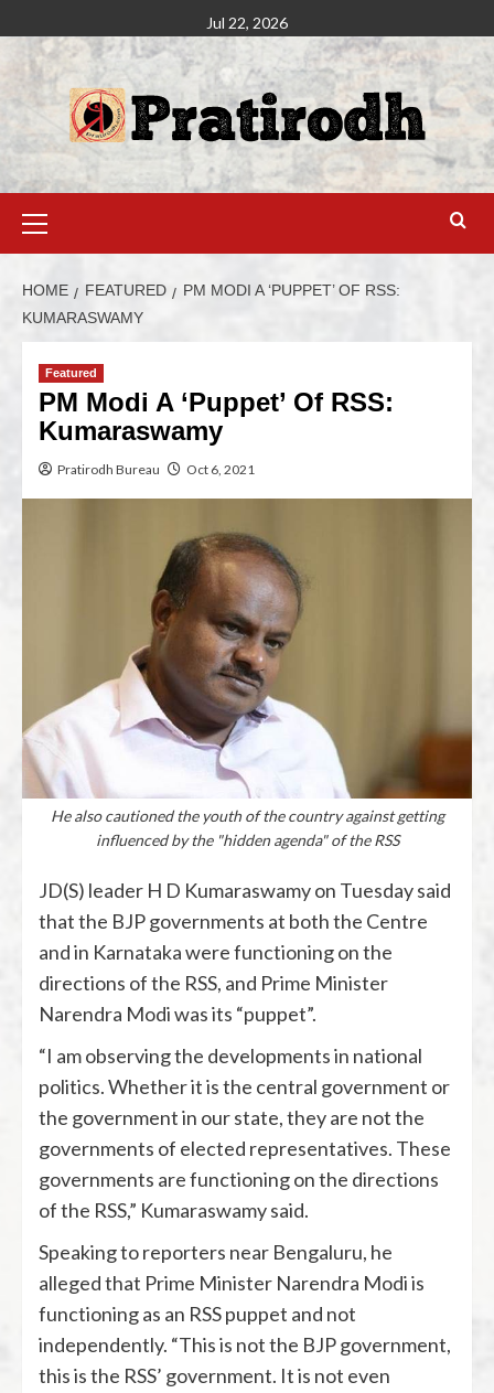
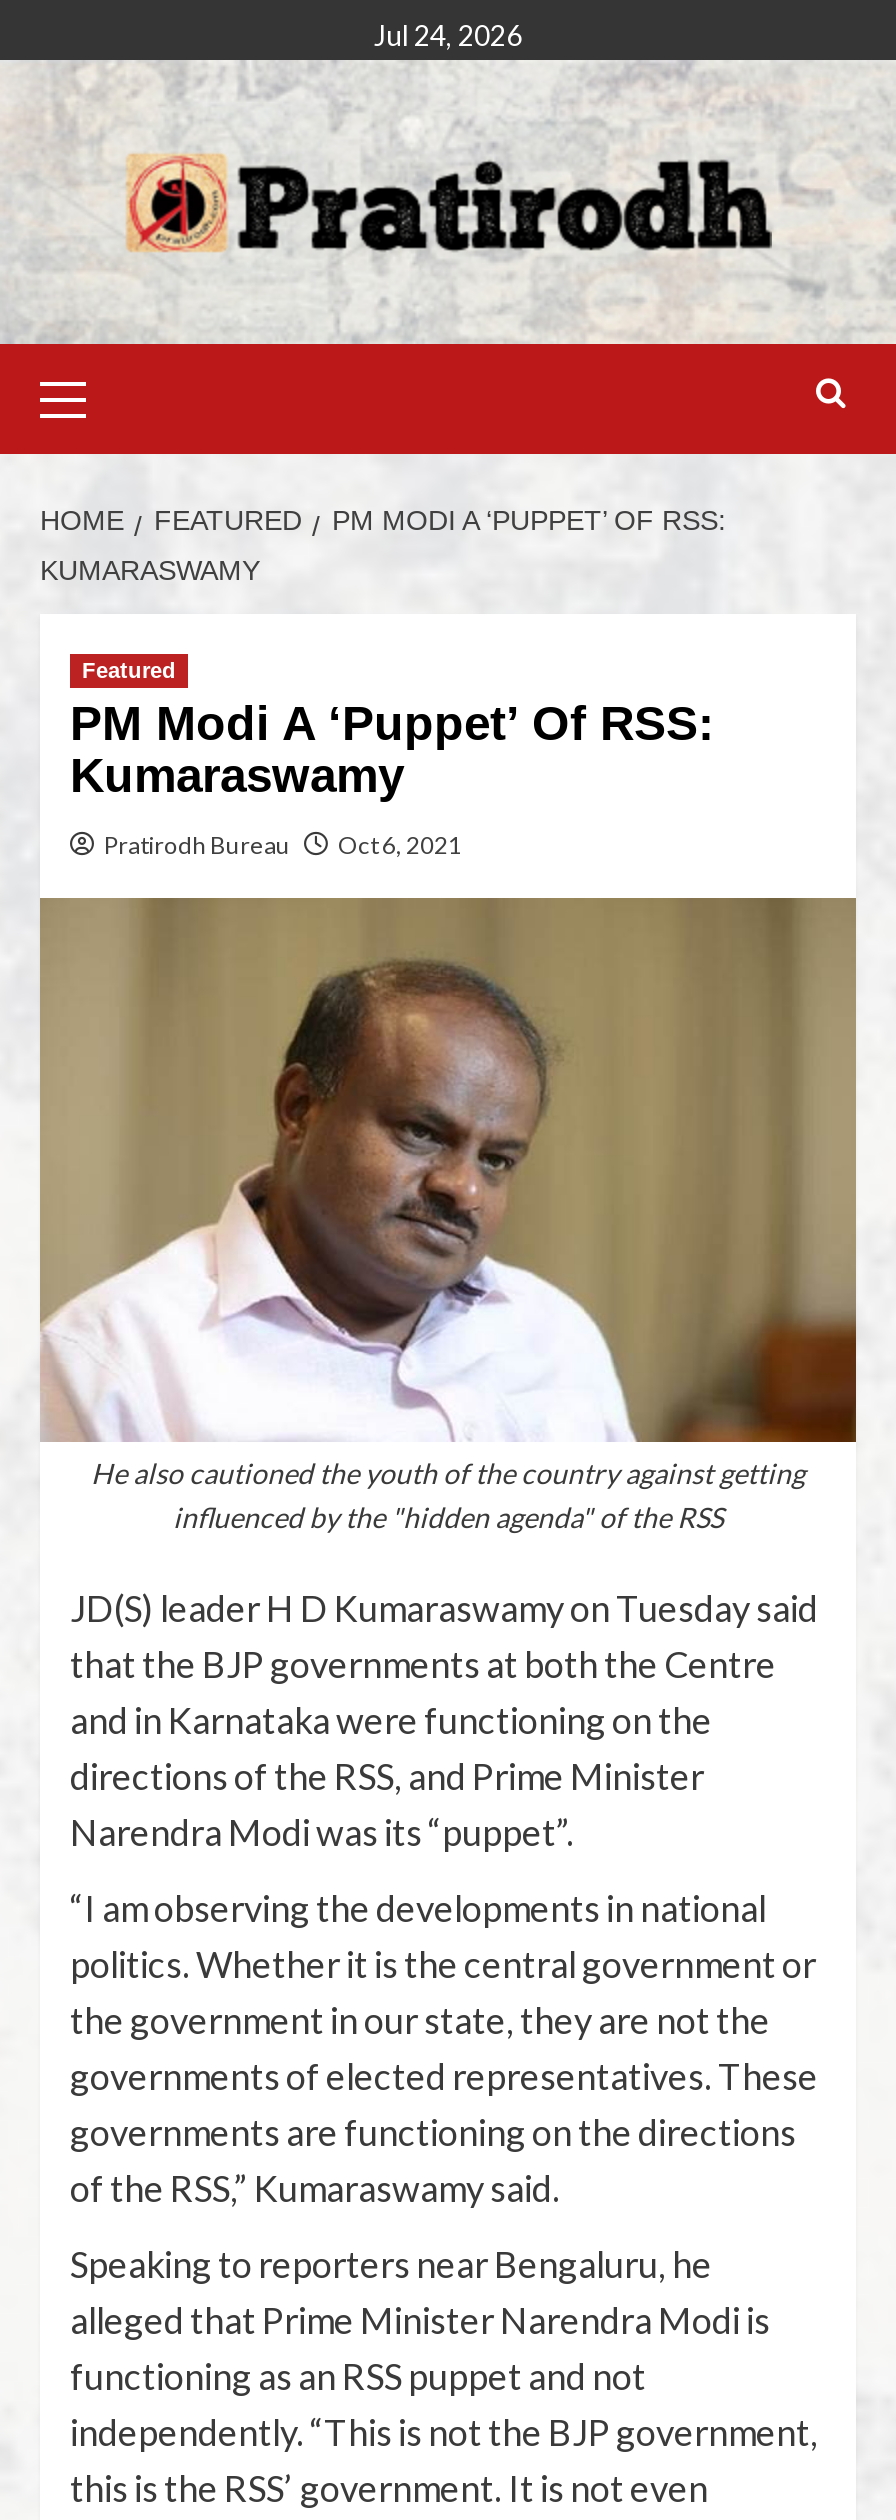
- Jul 22, 2026
+ Jul 24, 2026
